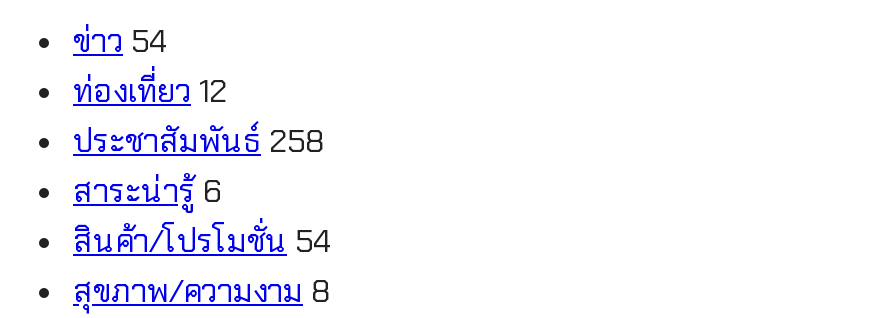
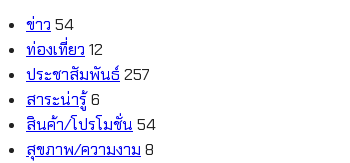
- ประชาสัมพันธ์ 258
+ ประชาสัมพันธ์ 257
